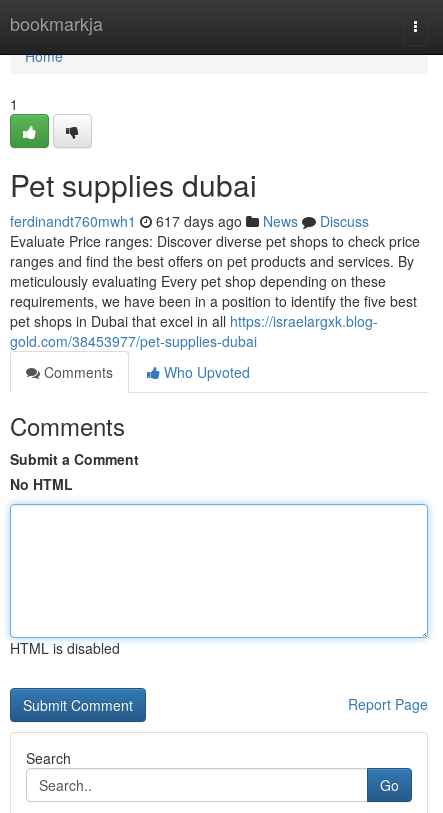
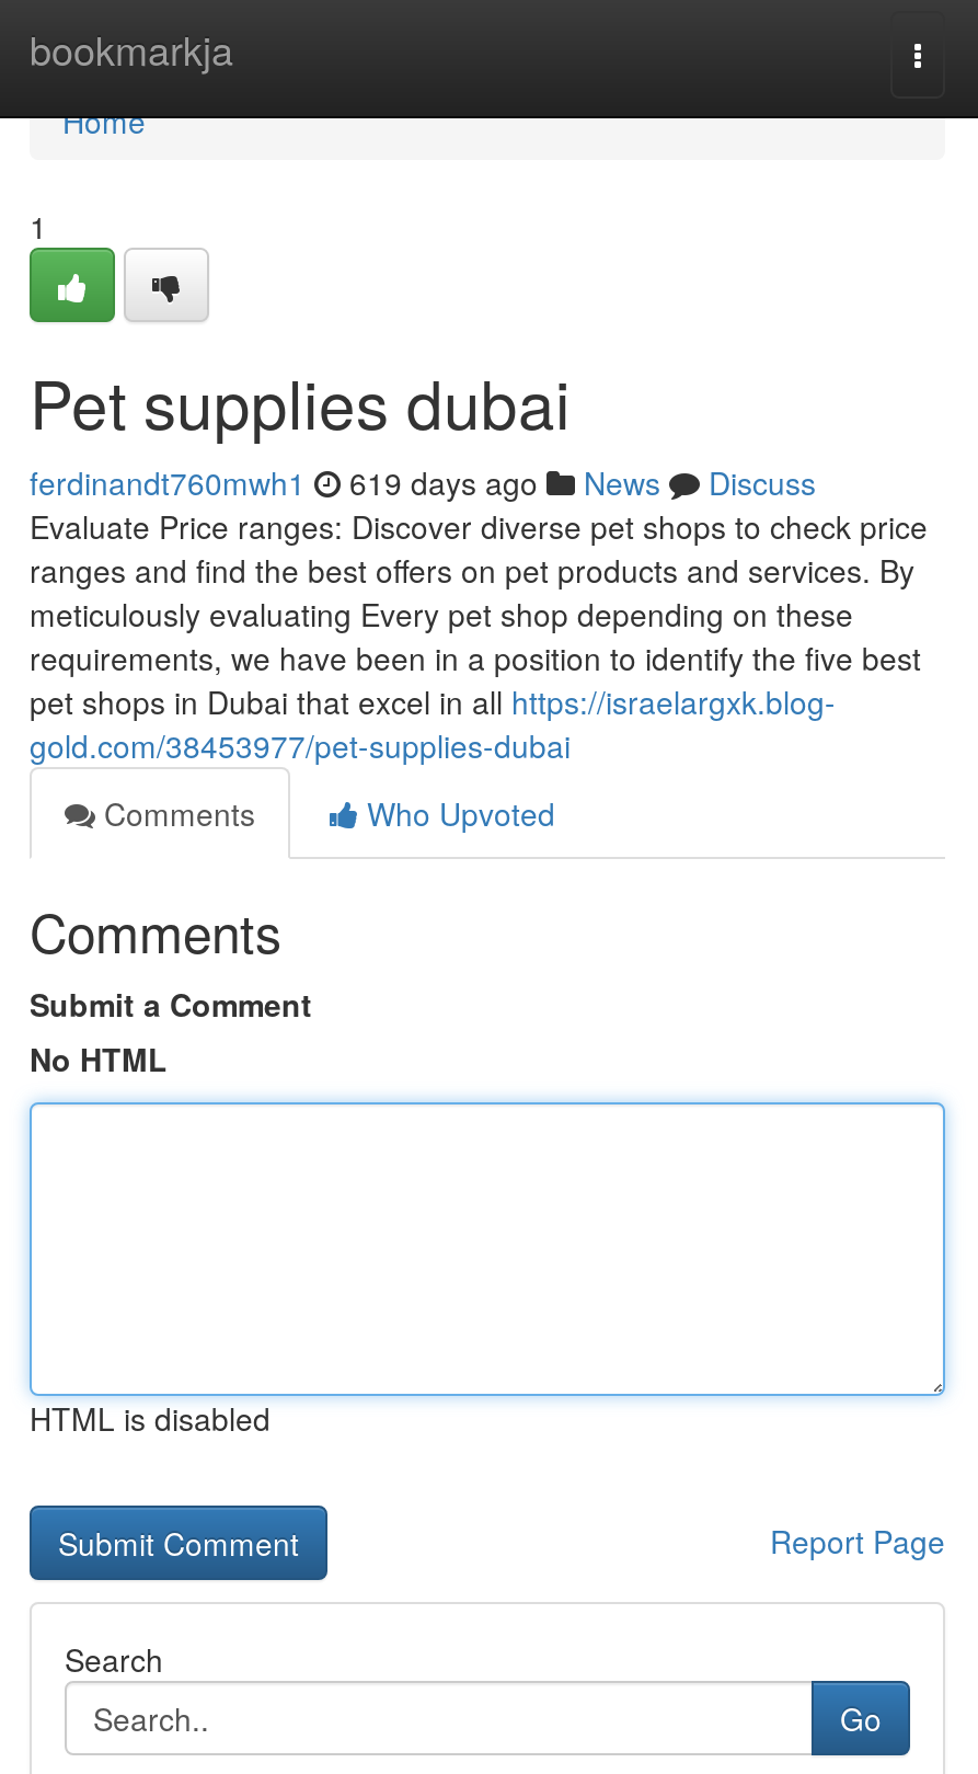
- ferdinandt760mwh1 617 days ago News Discuss
+ ferdinandt760mwh1 619 days ago News Discuss
